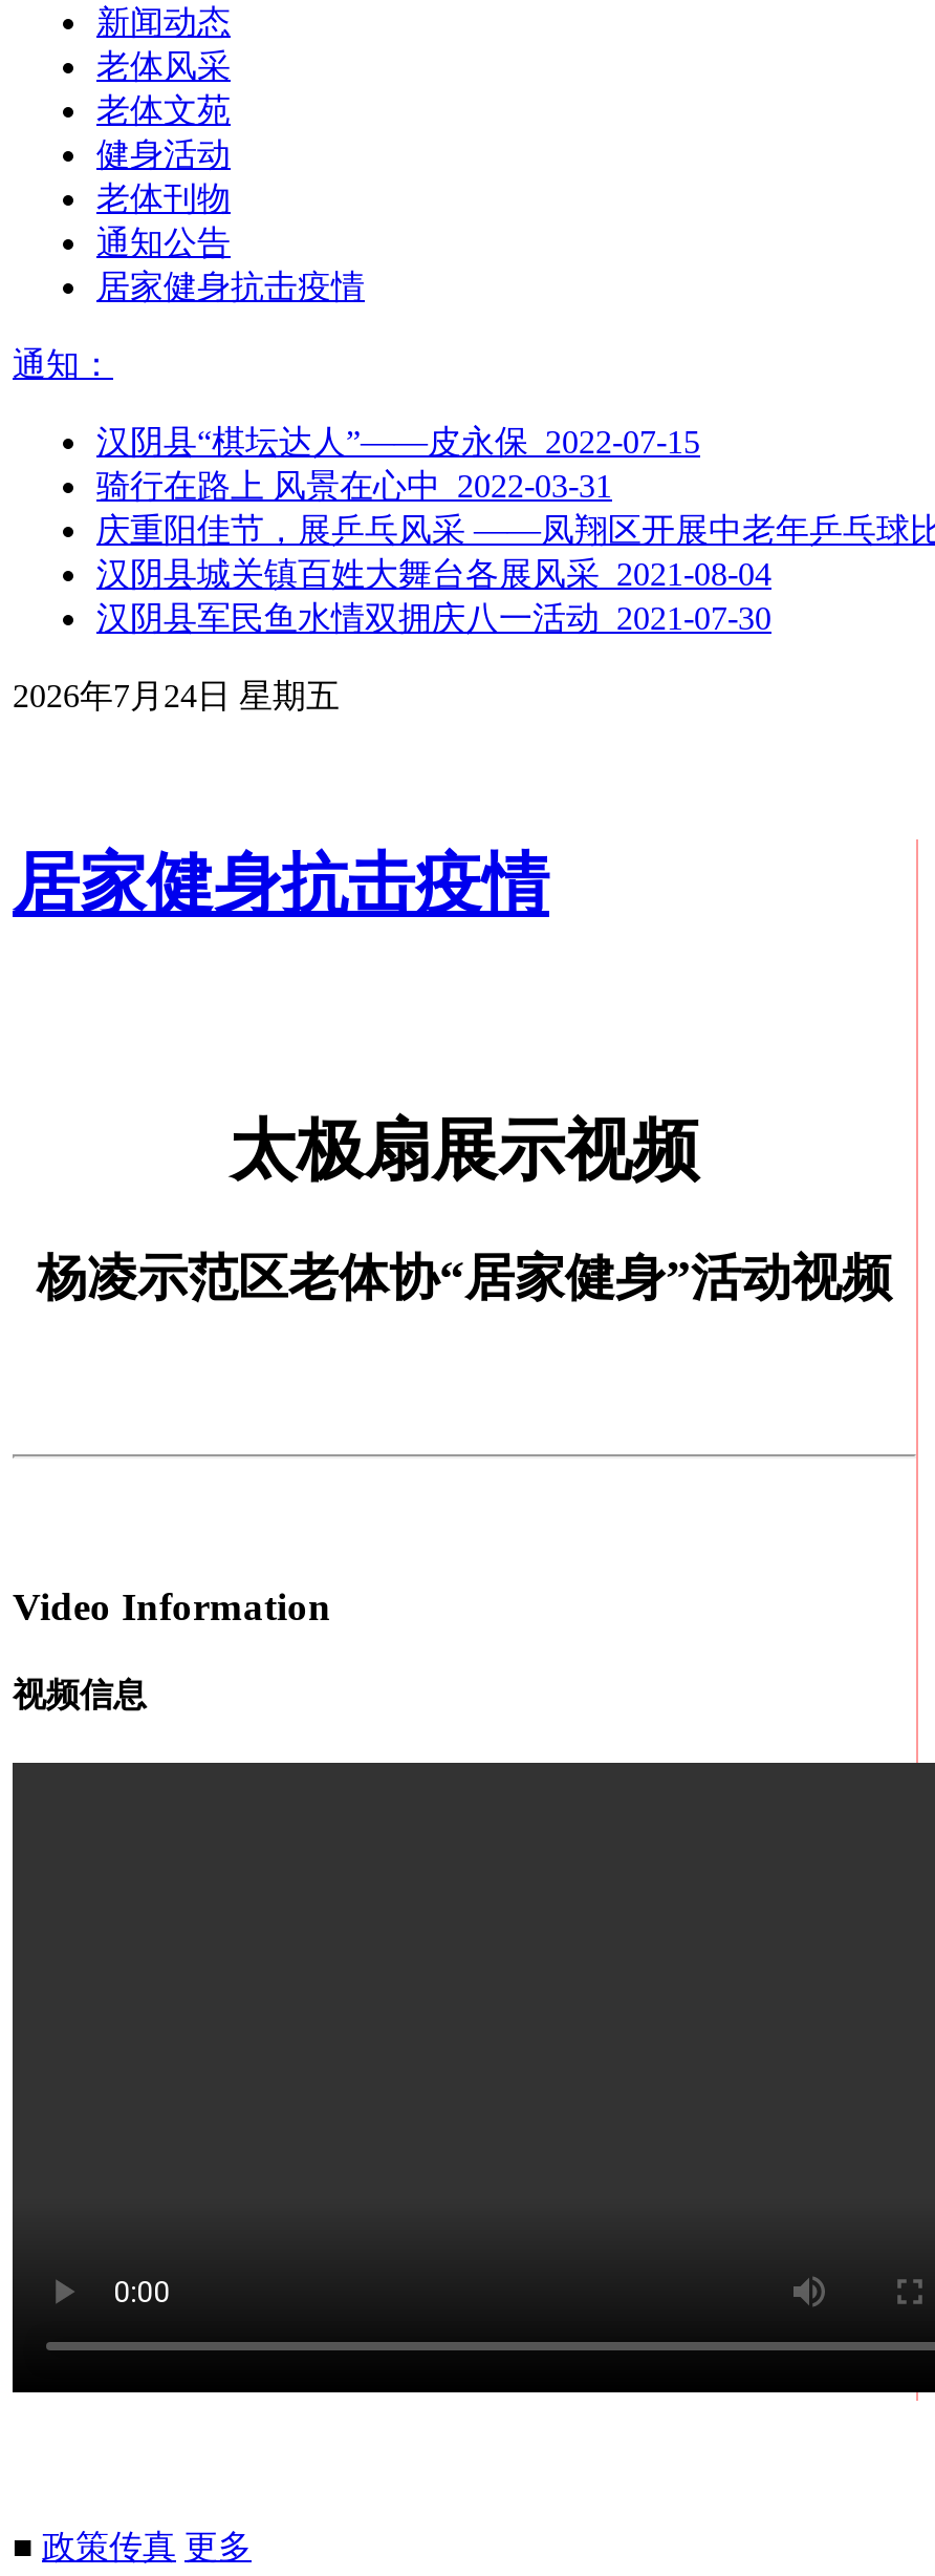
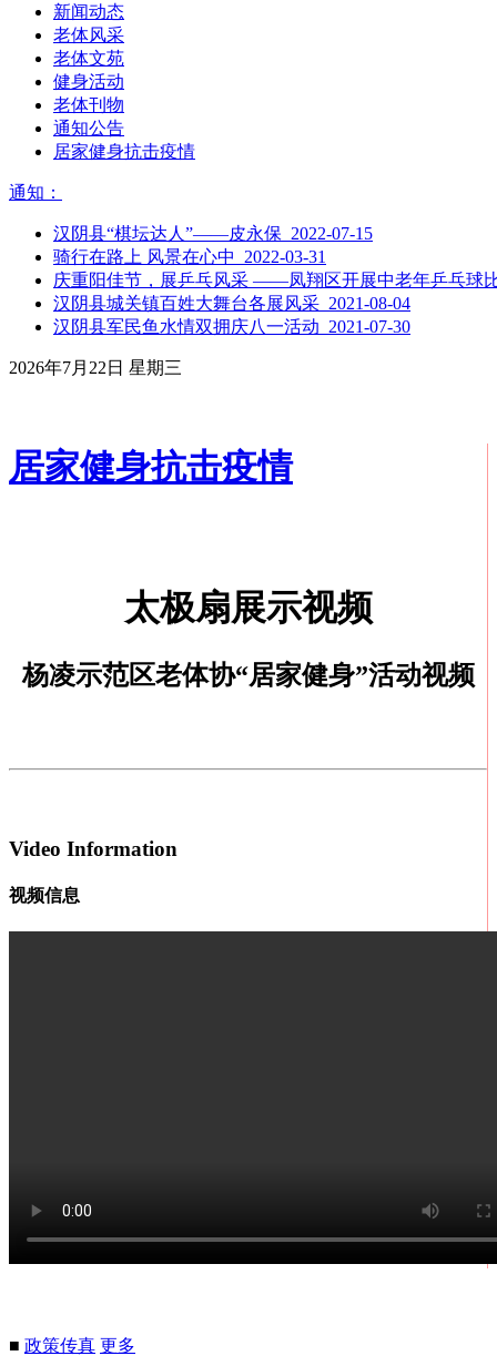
- 2026年7月24日 星期五
+ 2026年7月22日 星期三
